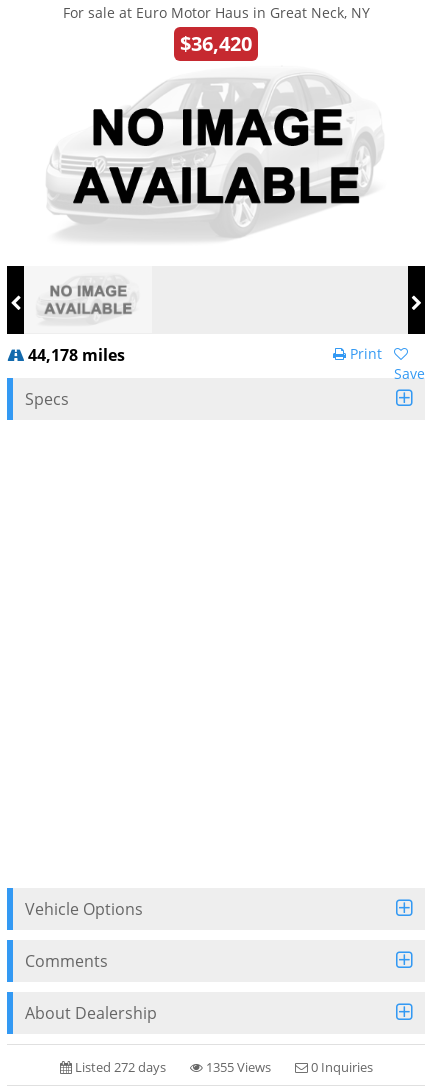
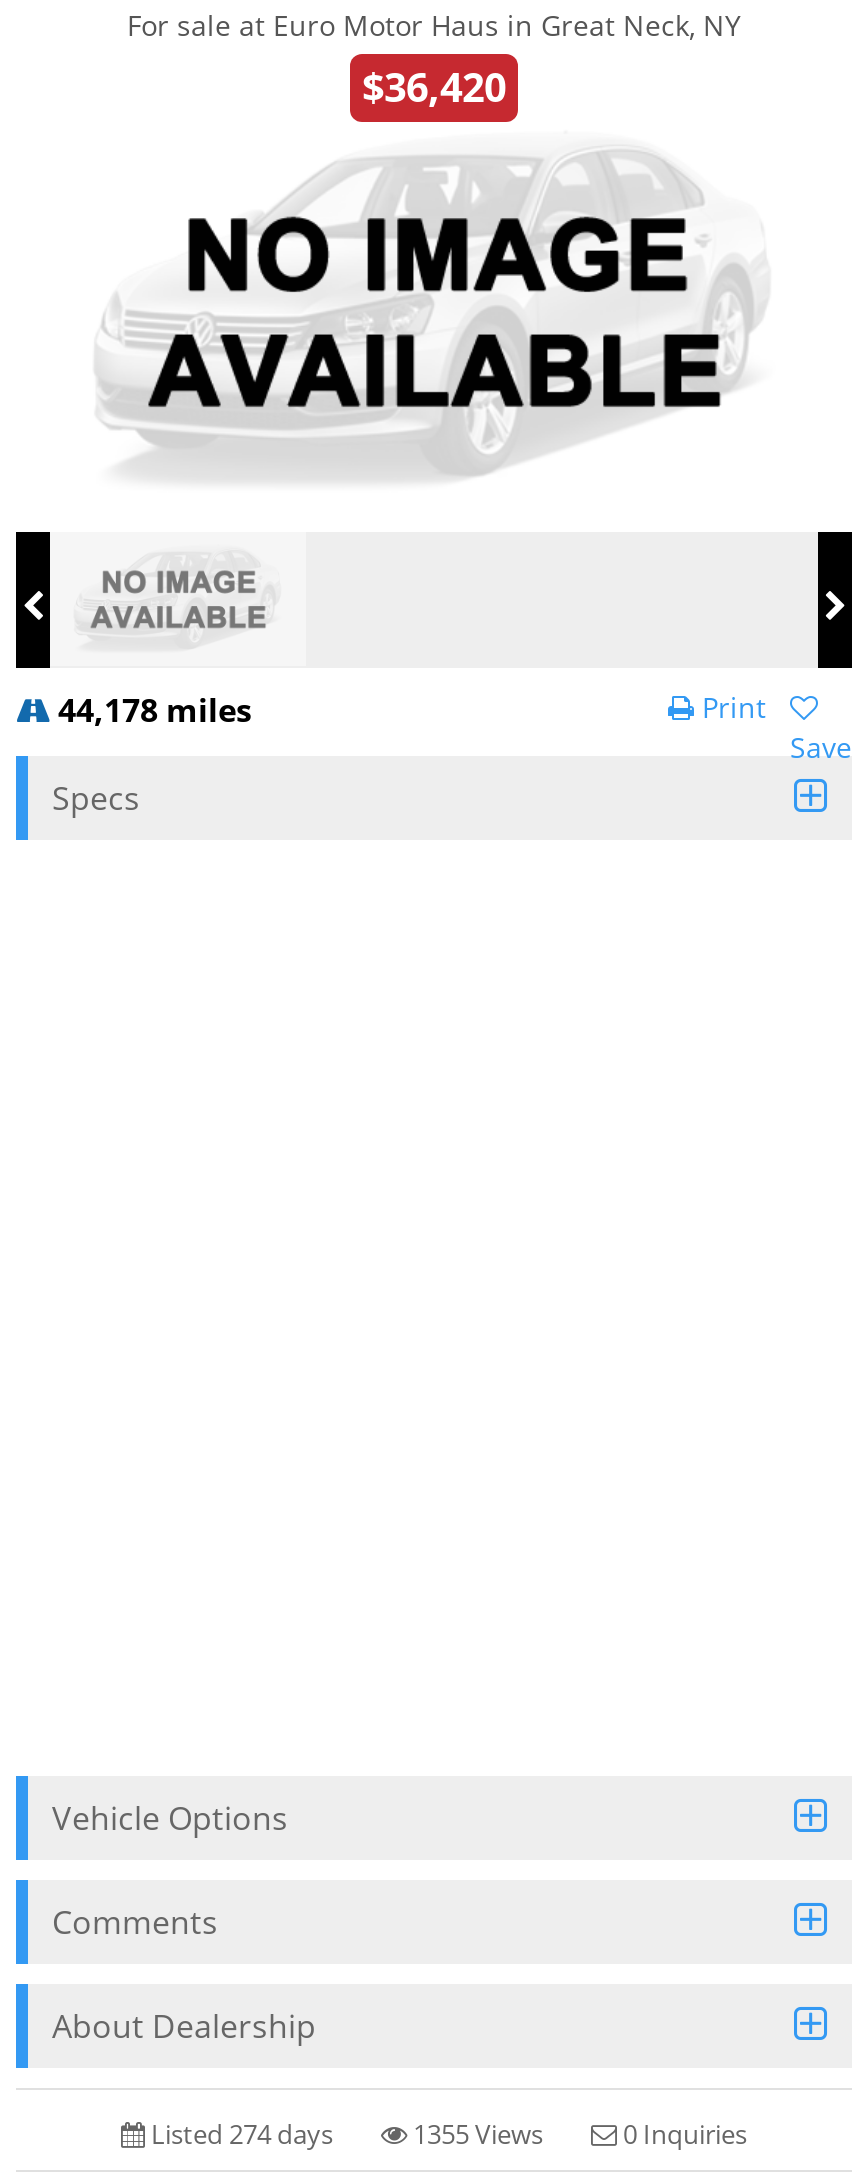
- Listed 272 days
+ Listed 274 days
